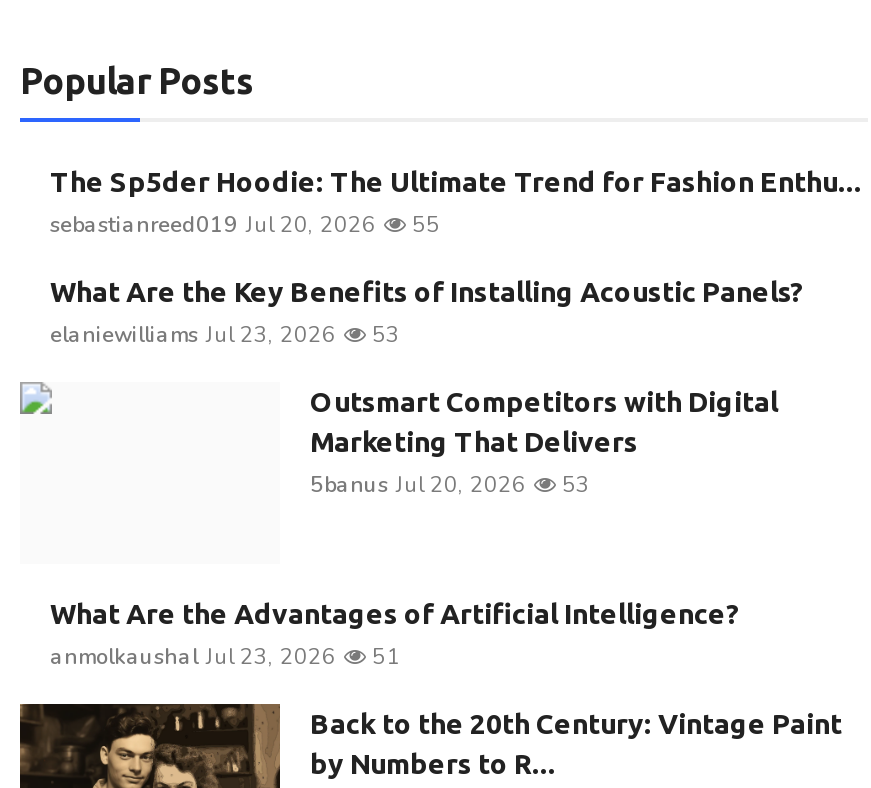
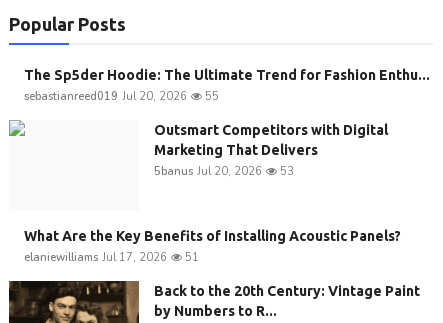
moved down: What Are the Key Benefits of Installing Acoustic Panels?

- elaniewilliams Jul 23, 2026
- 53

- What Are the Advantages of Artificial Intelligence?
- anmolkaushal Jul 23, 2026
+ elaniewilliams Jul 17, 2026
